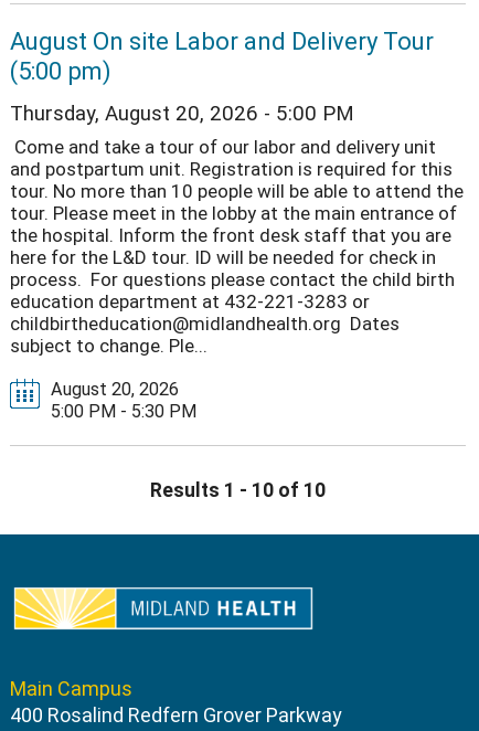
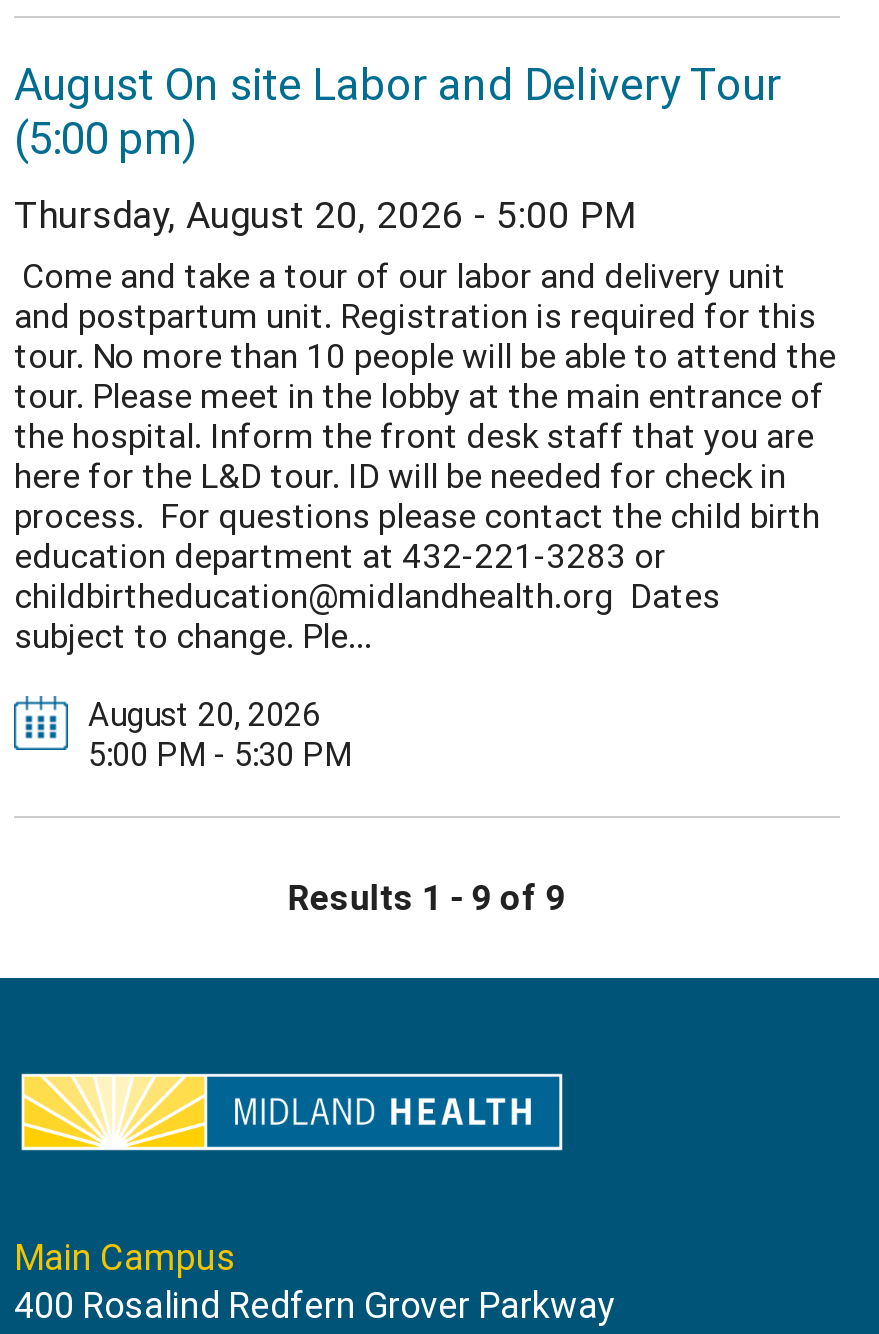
- Results 1 - 10 of 10
+ Results 1 - 9 of 9
